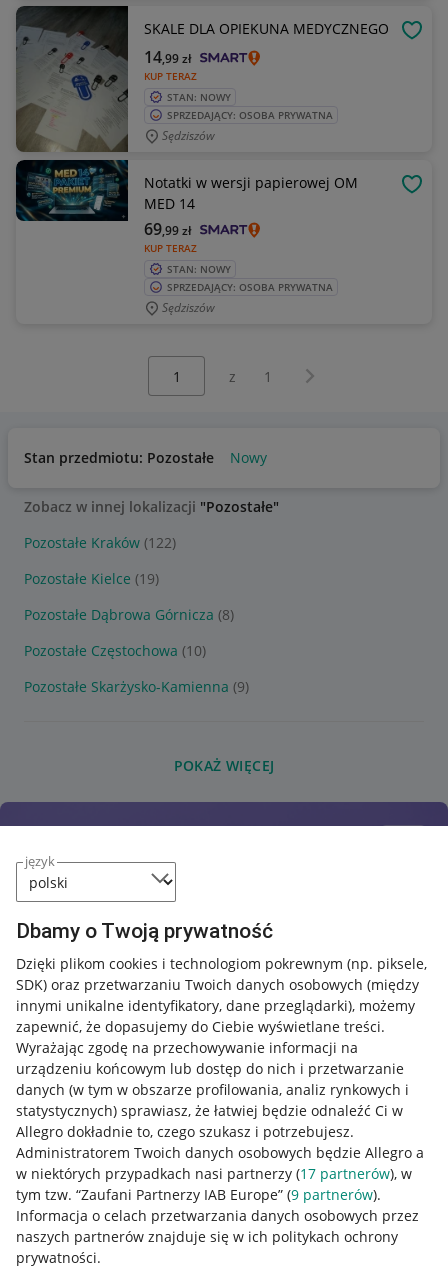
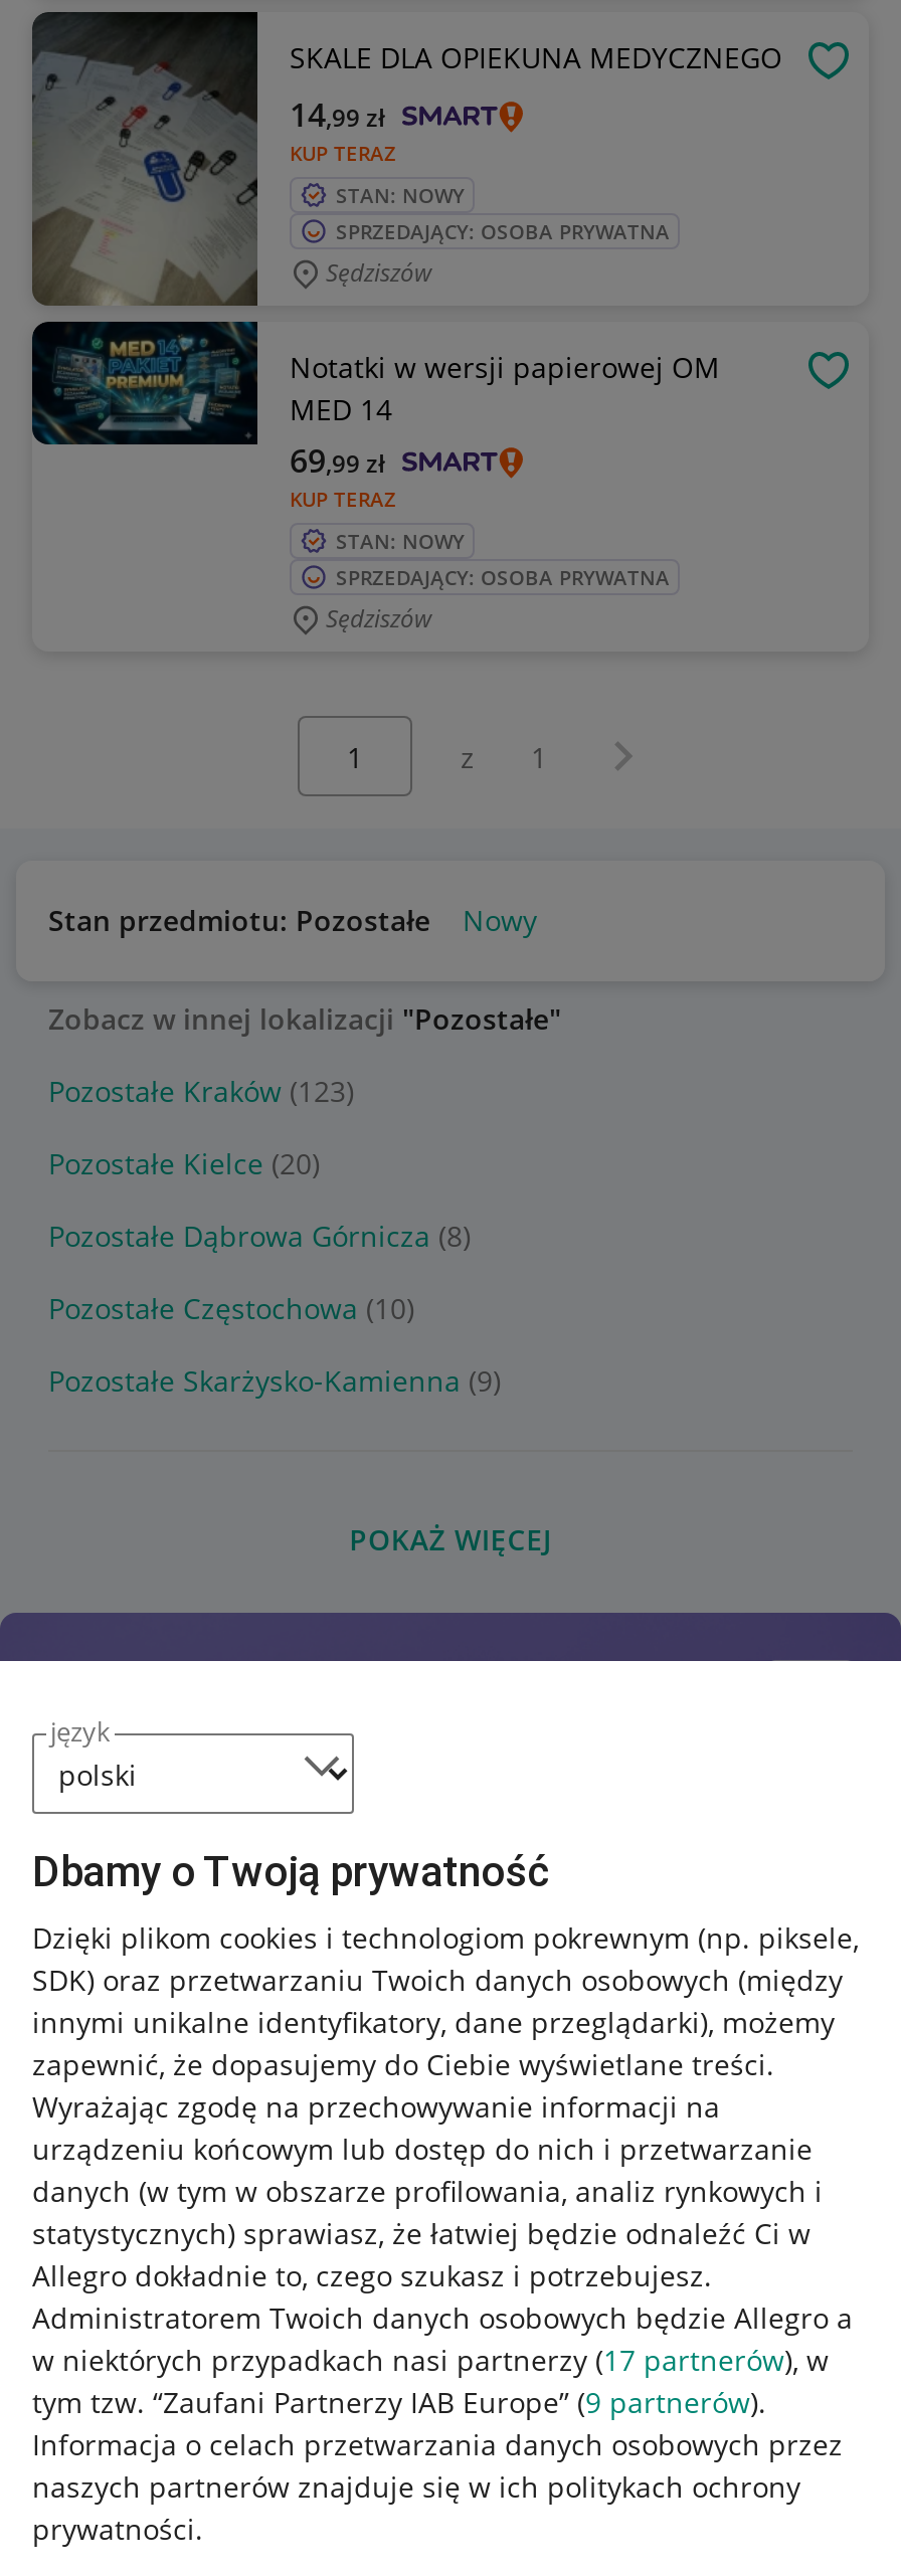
- Pozostałe Kraków (122)
+ Pozostałe Kraków (123)

- Pozostałe Kielce (19)
+ Pozostałe Kielce (20)
